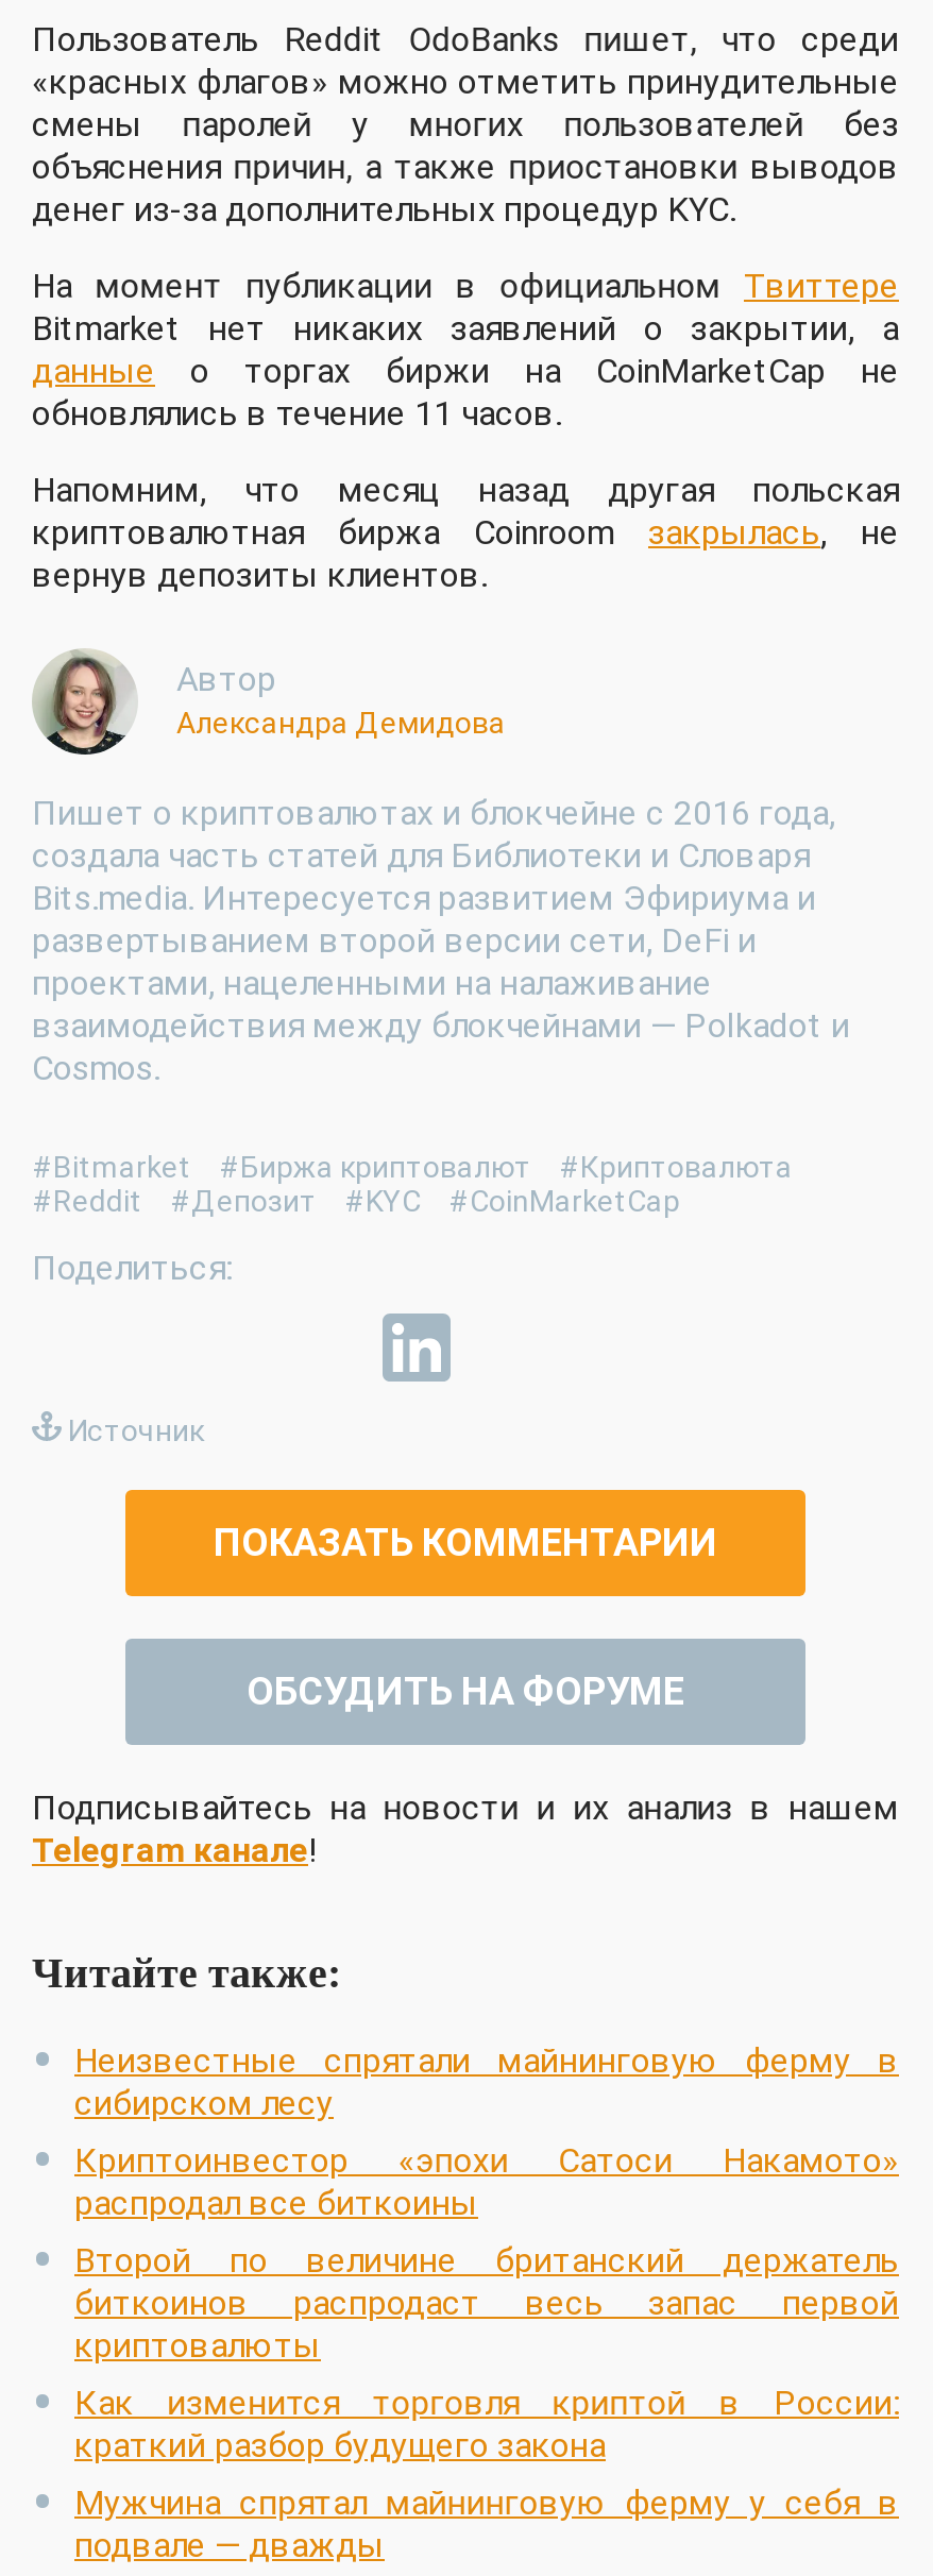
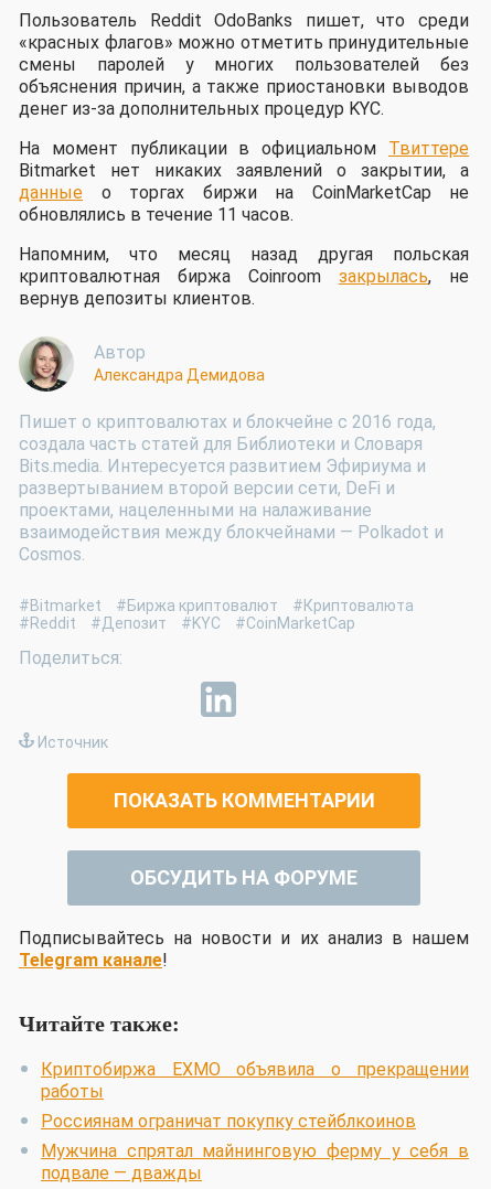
- Неизвестные спрятали майнинговую ферму в
- сибирском лесу
- Криптоинвестор «эпохи Сатоси Накамото»
- распродал все биткоины
- Второй по величине британский держатель
- биткоинов распродаст весь запас первой
- криптовалюты
- Как изменится торговля криптой в России:
- краткий разбор будущего закона
+ Криптобиржа EXMO объявила о прекращении
+ работы
+ Россиянам ограничат покупку стейблкоинов
